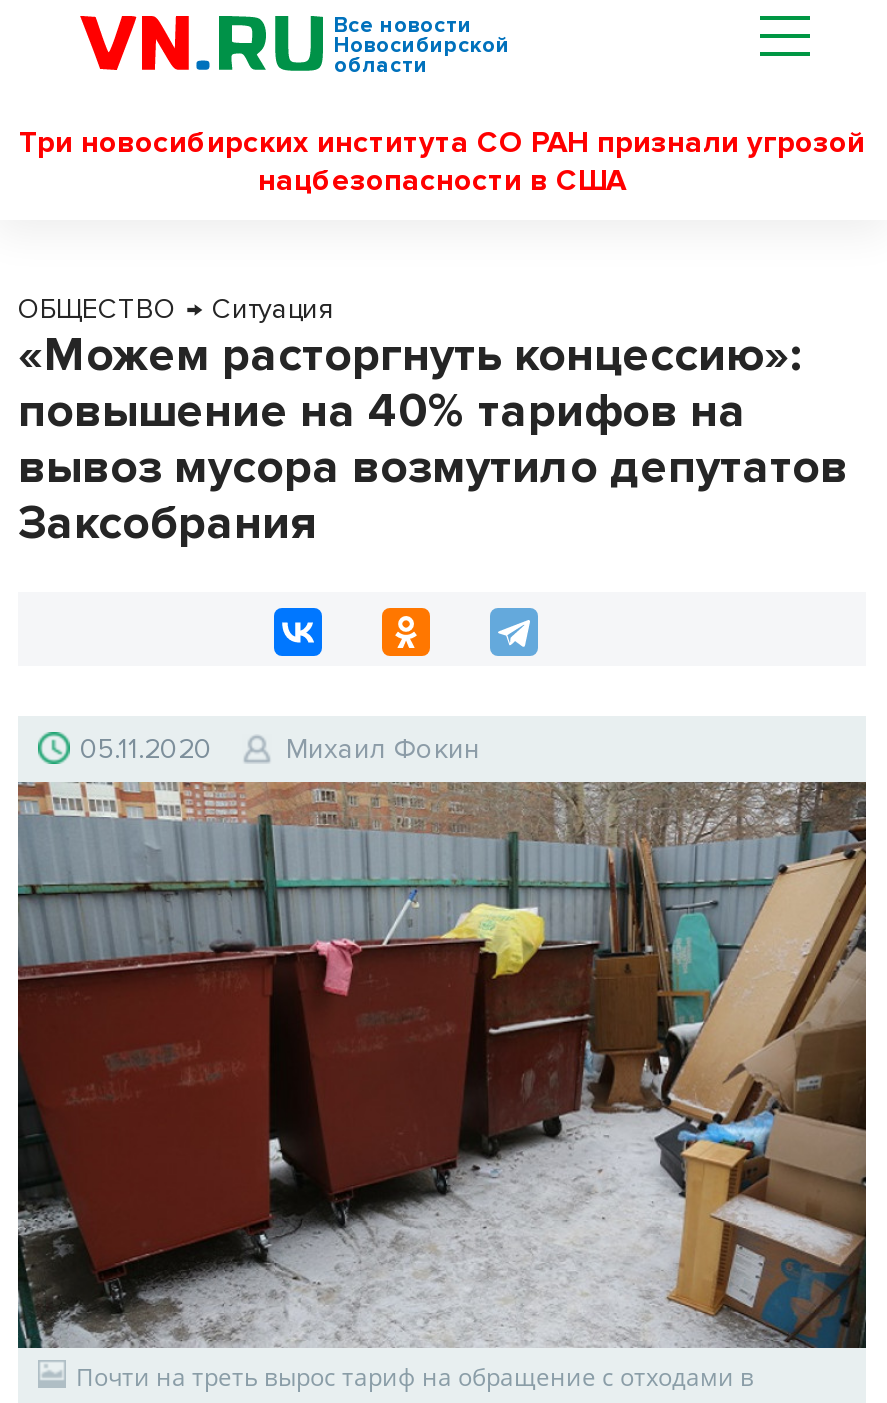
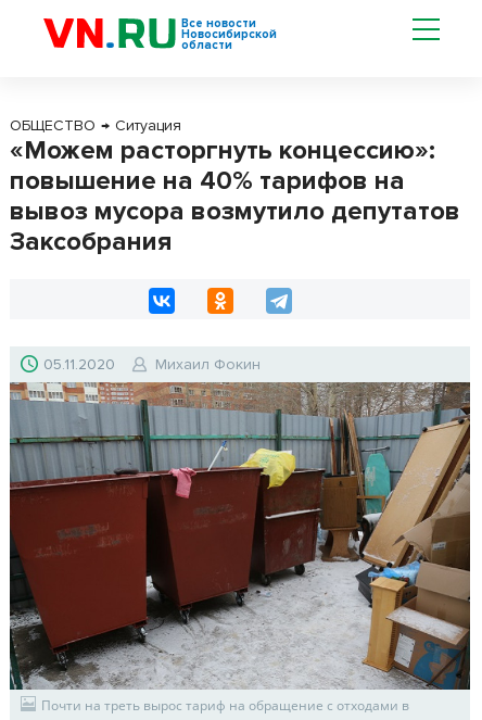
- Три новосибирских института СО РАН признали угрозой
- нацбезопасности в США
